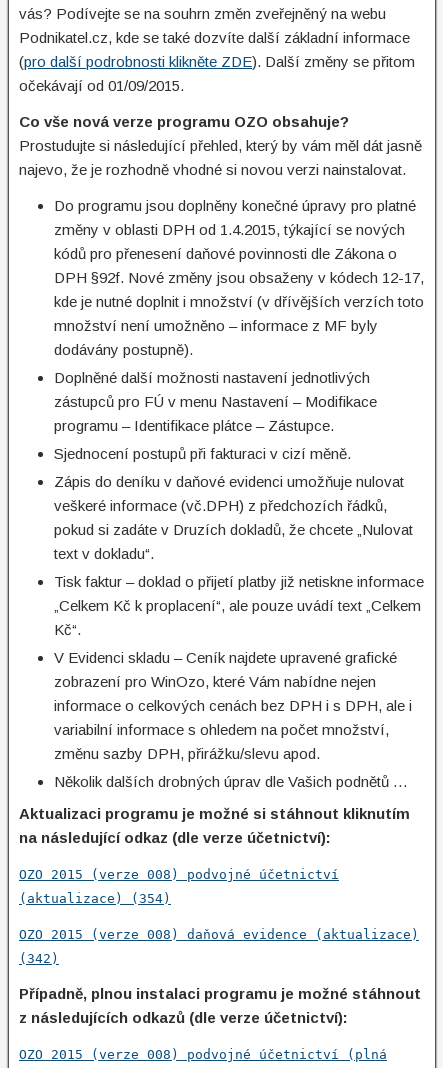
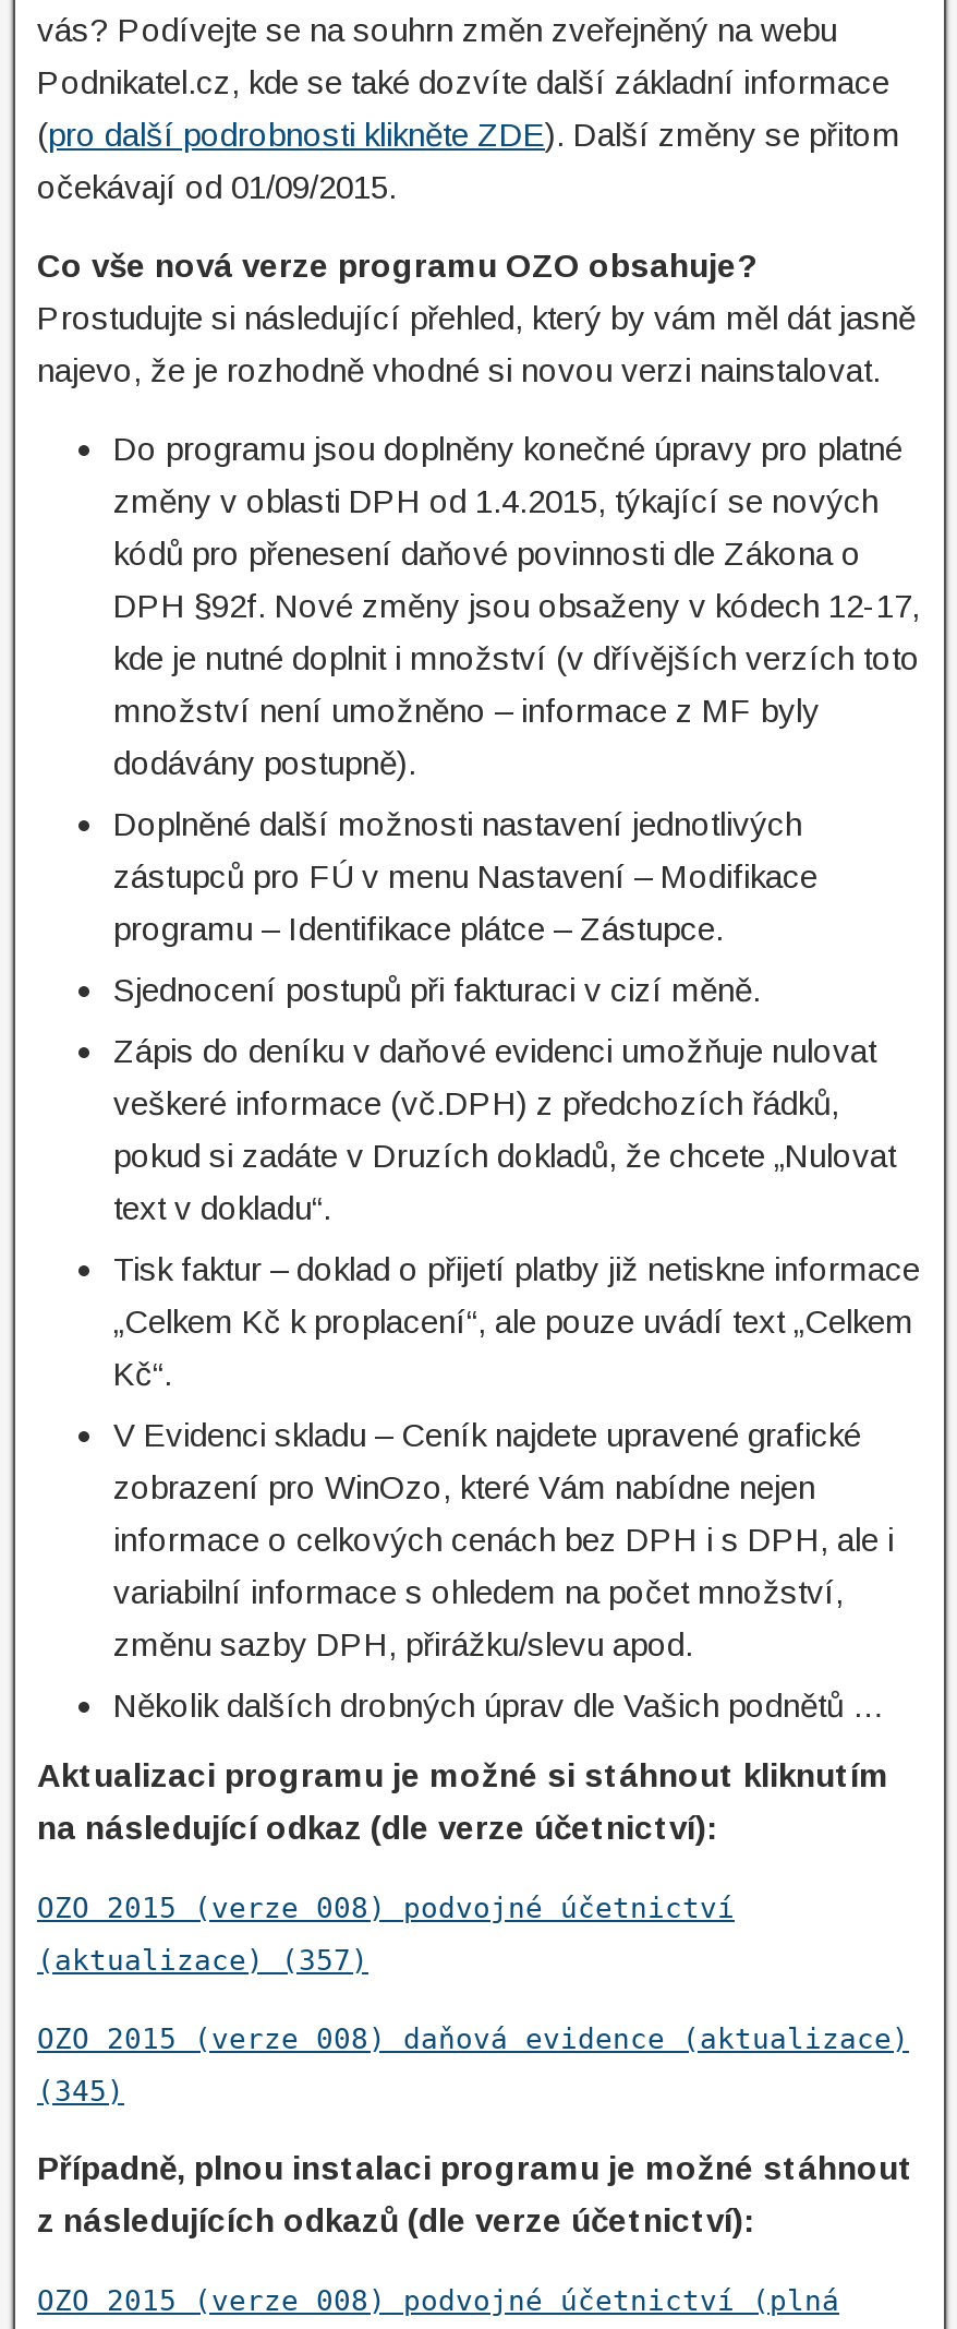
- (aktualizace) (354)
+ (aktualizace) (357)

- (342)
+ (345)
